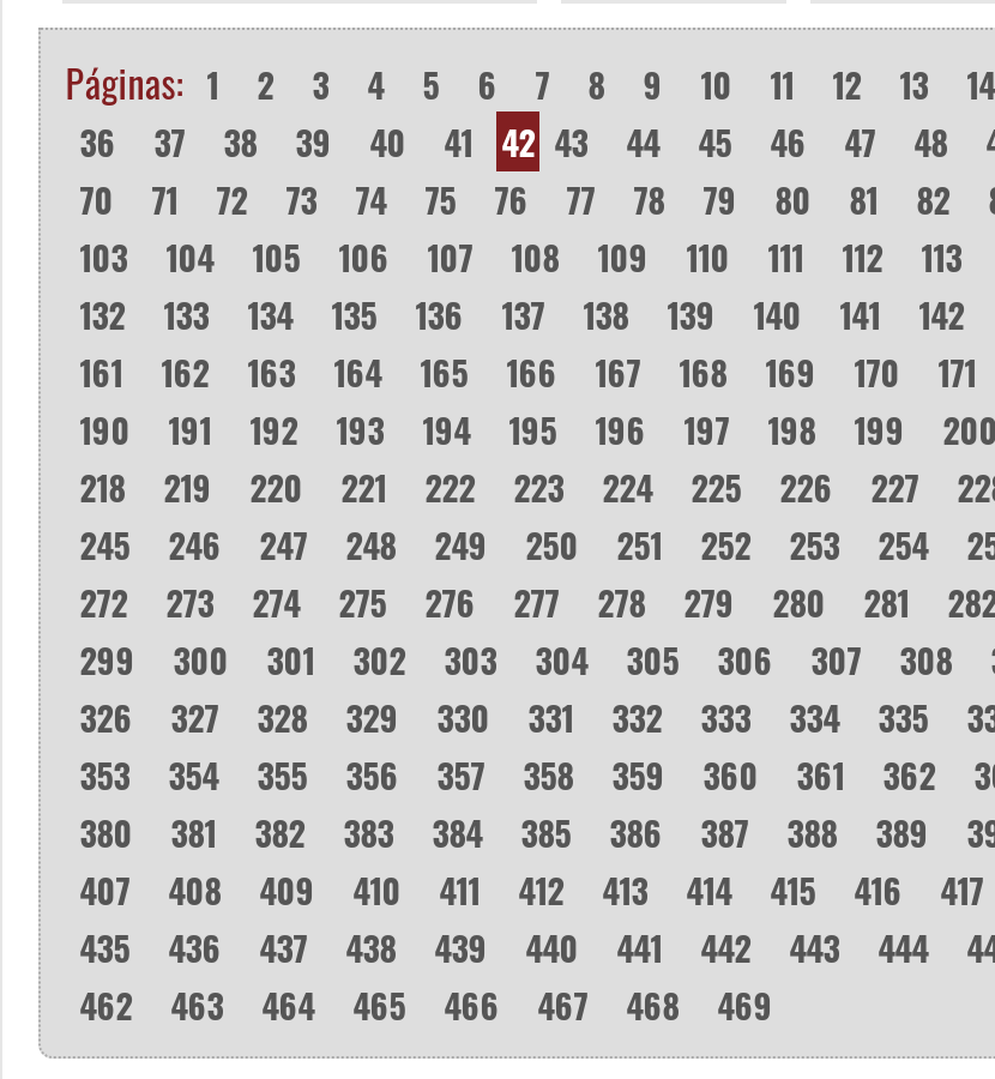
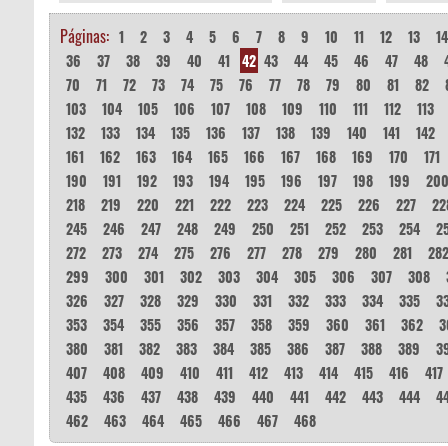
- 469
